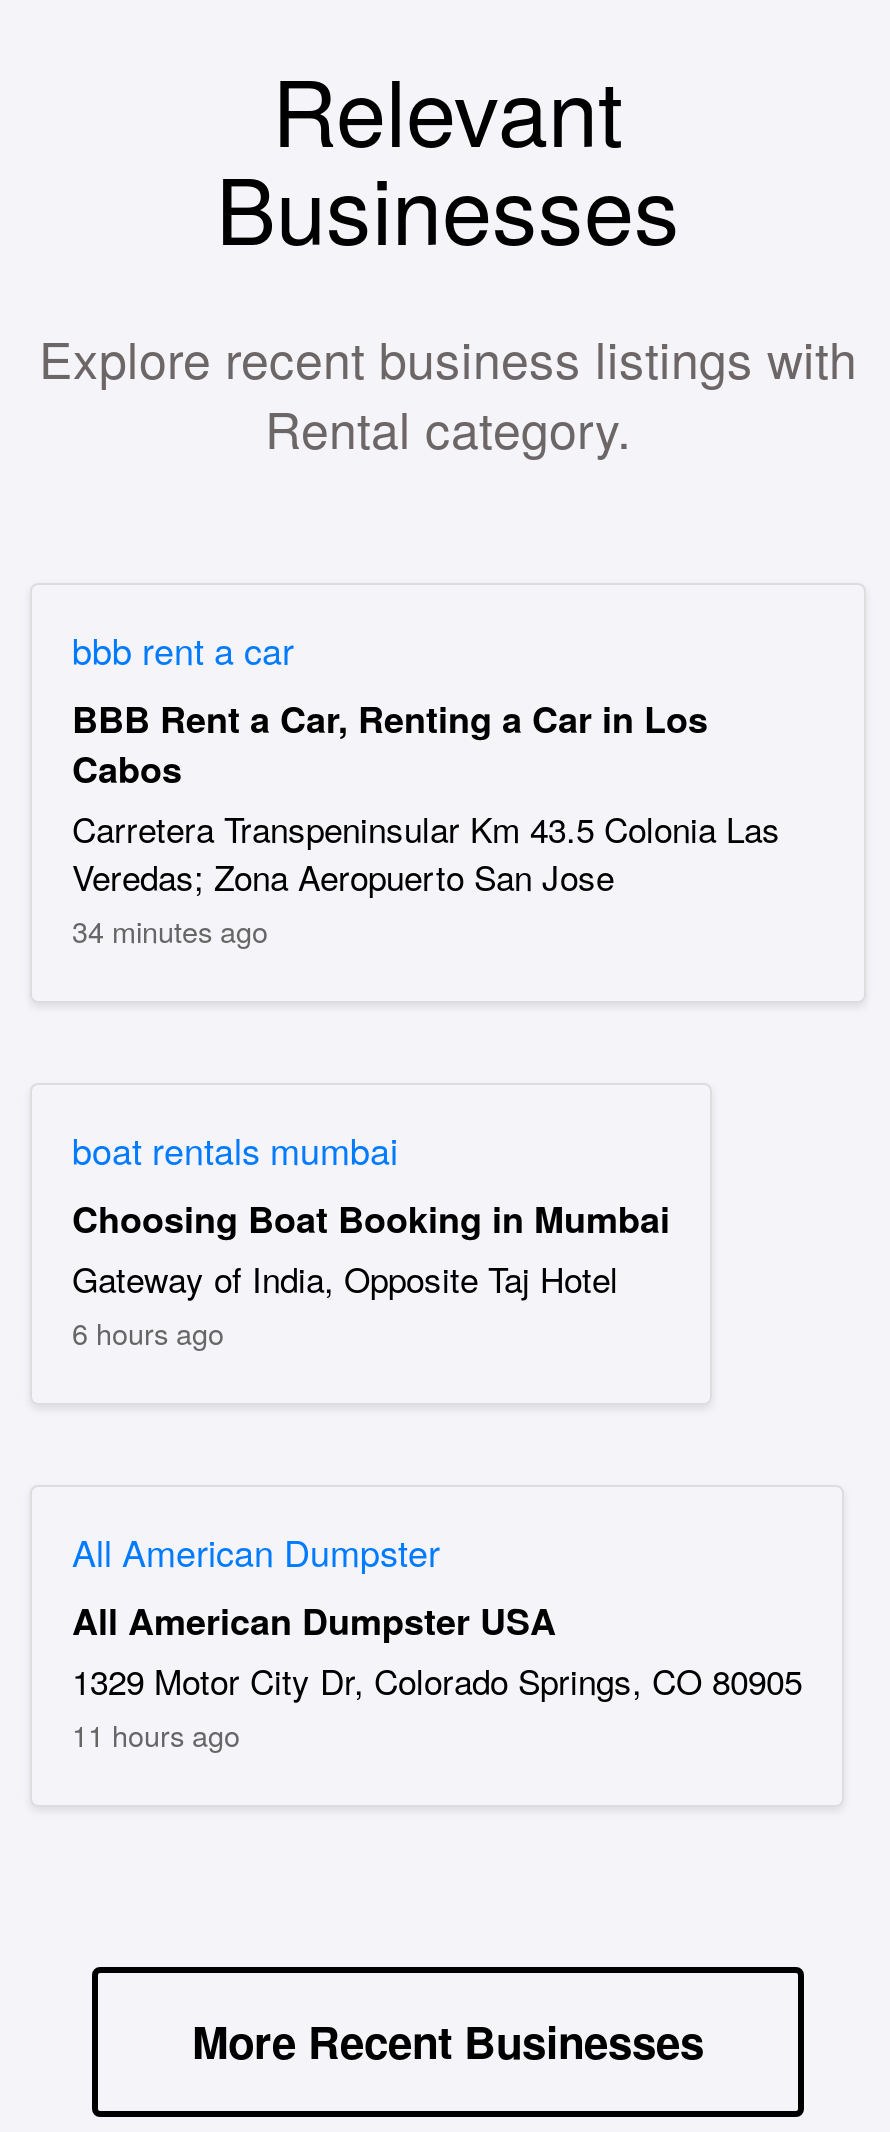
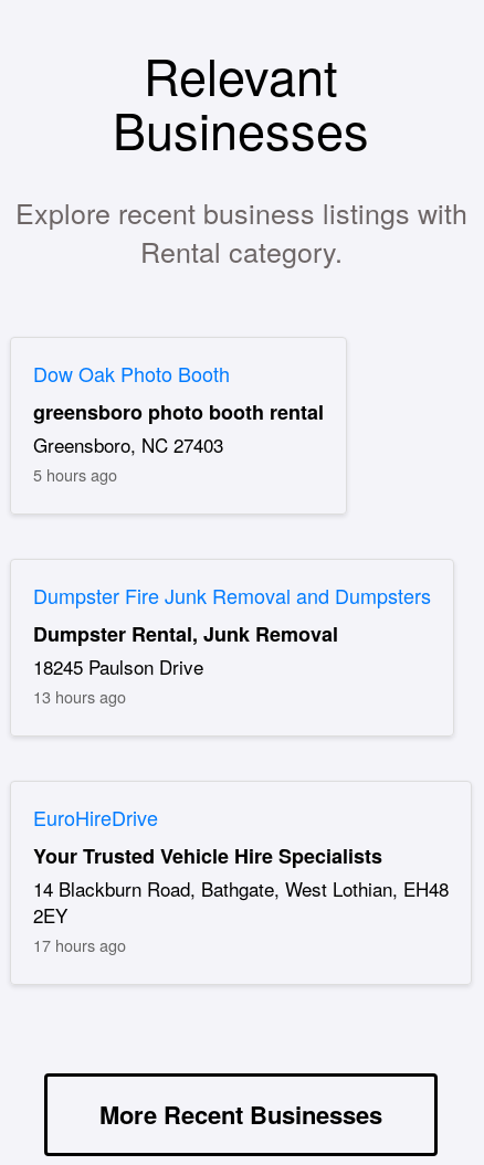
- bbb rent a car
- BBB Rent a Car, Renting a Car in Los
- Cabos
- Carretera Transpeninsular Km 43.5 Colonia Las
- Veredas; Zona Aeropuerto San Jose
- 34 minutes ago
+ Dow Oak Photo Booth
+ greensboro photo booth rental
+ Greensboro, NC 27403
+ 5 hours ago

- boat rentals mumbai
- Choosing Boat Booking in Mumbai
- Gateway of India, Opposite Taj Hotel
- 6 hours ago
+ Dumpster Fire Junk Removal and Dumpsters
+ Dumpster Rental, Junk Removal
+ 18245 Paulson Drive
+ 13 hours ago

- All American Dumpster
- All American Dumpster USA
- 1329 Motor City Dr, Colorado Springs, CO 80905
- 11 hours ago
+ EuroHireDrive
+ Your Trusted Vehicle Hire Specialists
+ 14 Blackburn Road, Bathgate, West Lothian, EH48
+ 2EY
+ 17 hours ago
